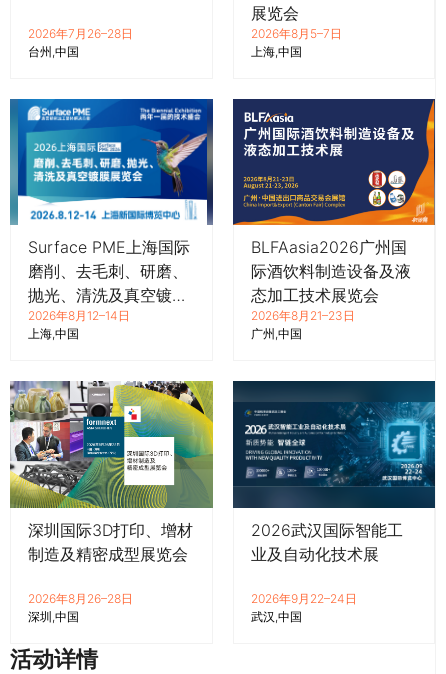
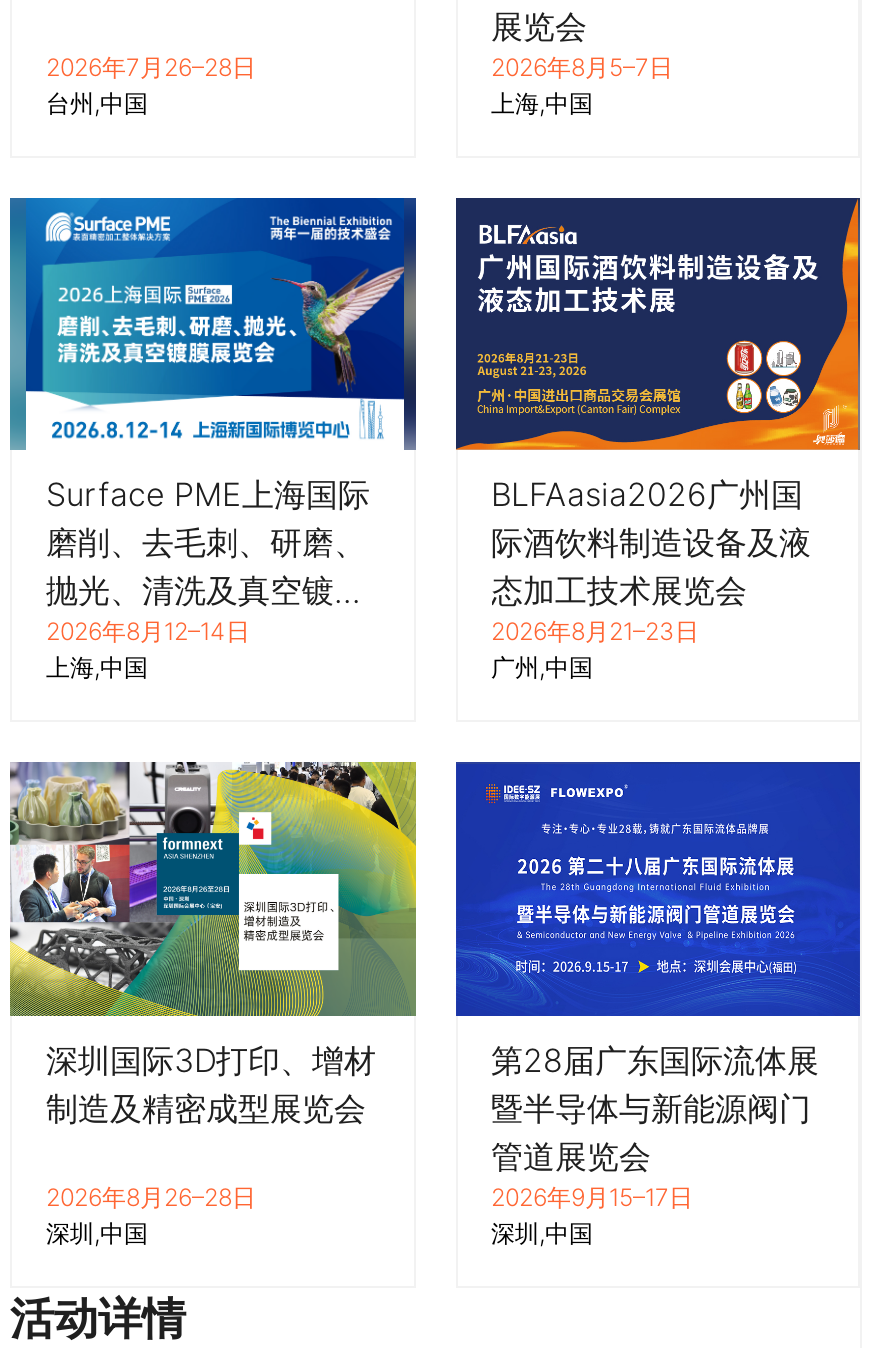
- [image]
- 2026武汉国际智能工
- 业及自动化技术展
- 2026年9月22–24日
- 武汉 中国
+ [image]
+ 第28届广东国际流体展
+ 暨半导体与新能源阀门
+ 管道展览会
+ 2026年9月15–17日
+ 深圳 中国
